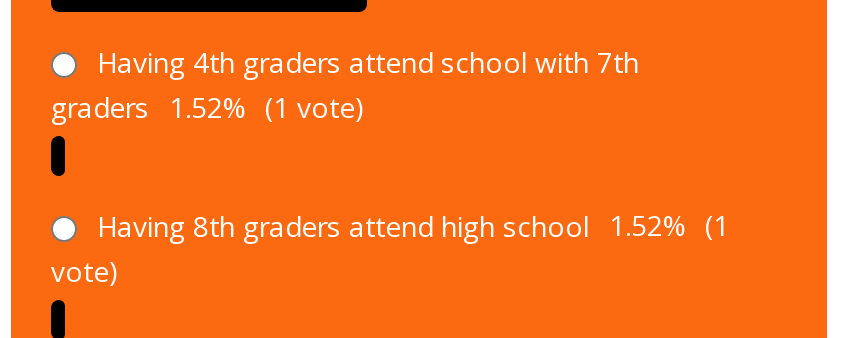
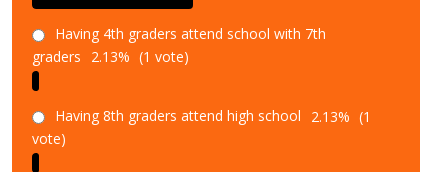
- graders 1.52% (1 vote)
+ graders 2.13% (1 vote)

- Having 8th graders attend high school 1.52% (1
+ Having 8th graders attend high school 2.13% (1
